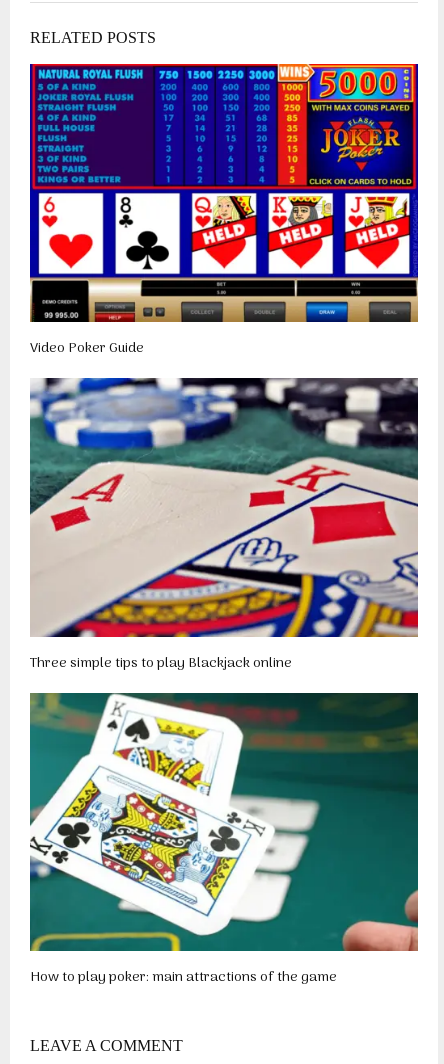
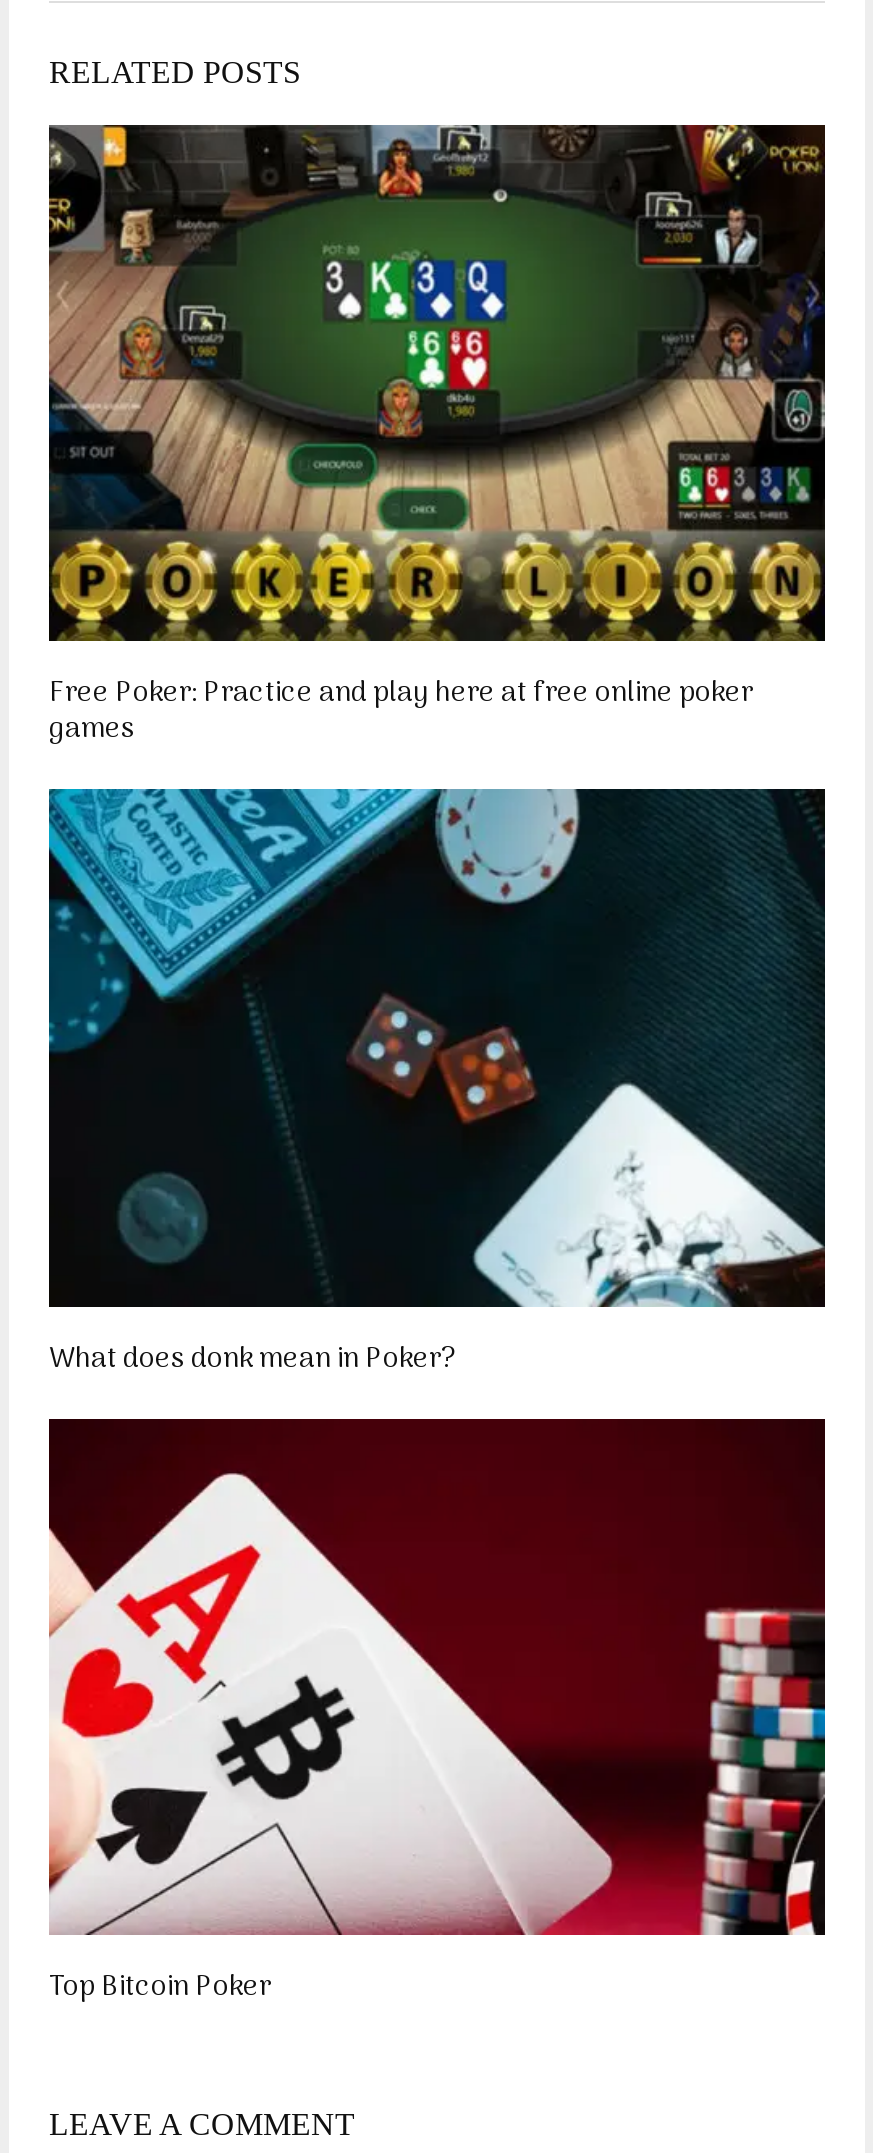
- [image]
- Video Poker Guide
+ [image]
+ Free Poker: Practice and play here at free online poker
+ games

- [image]
- Three simple tips to play Blackjack online
+ [image]
+ What does donk mean in Poker?

- [image]
- How to play poker: main attractions of the game
+ [image]
+ Top Bitcoin Poker
